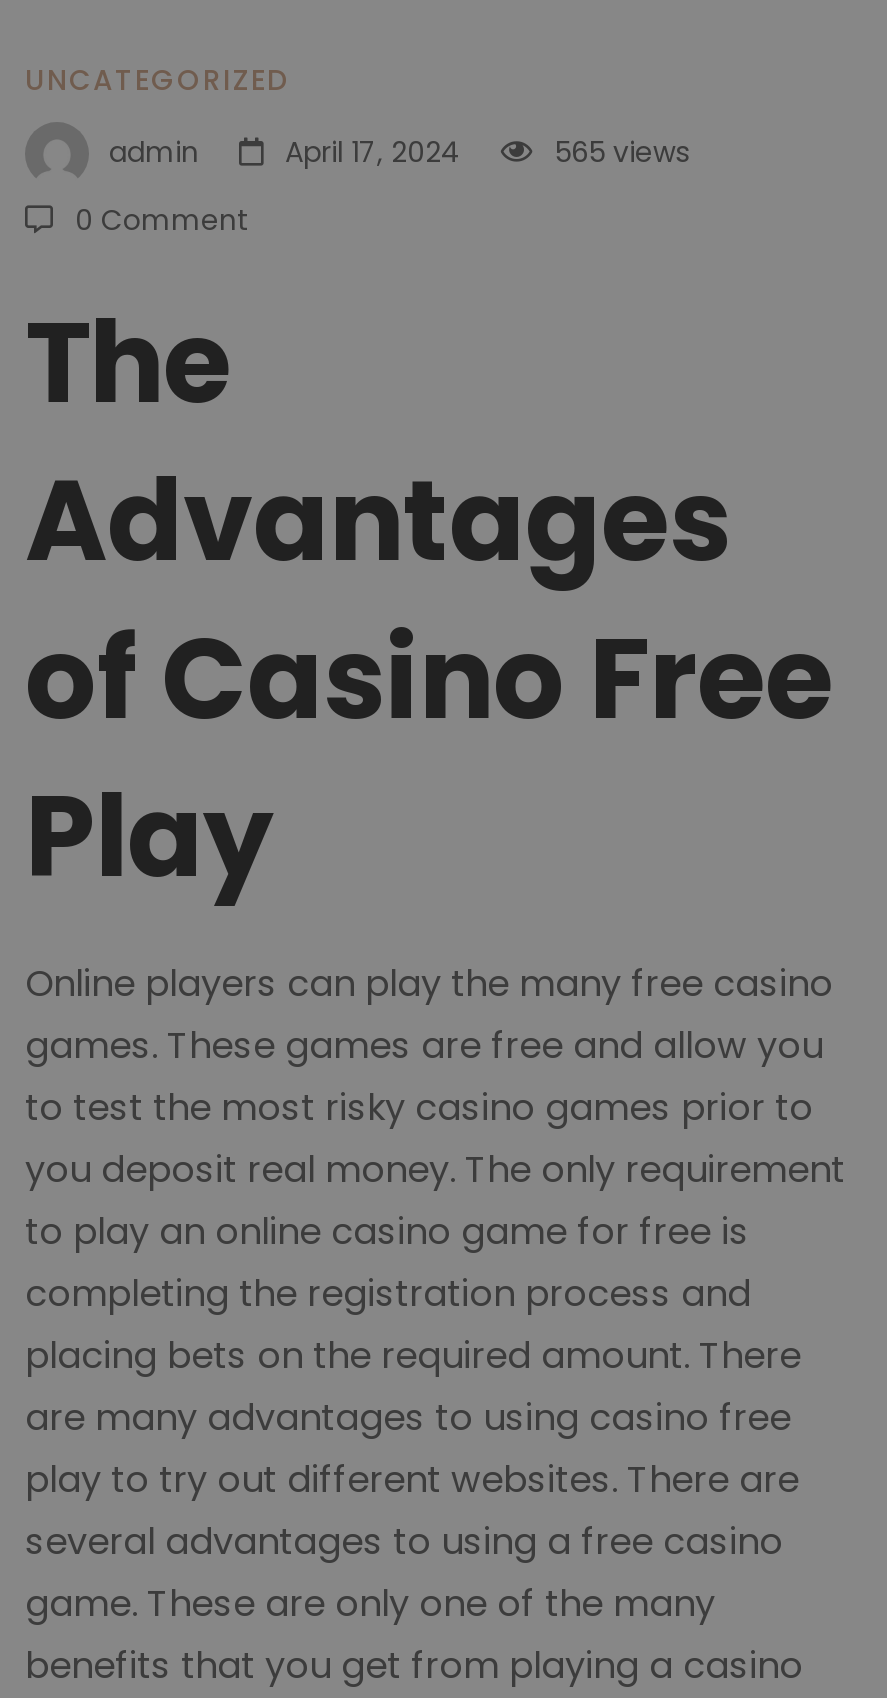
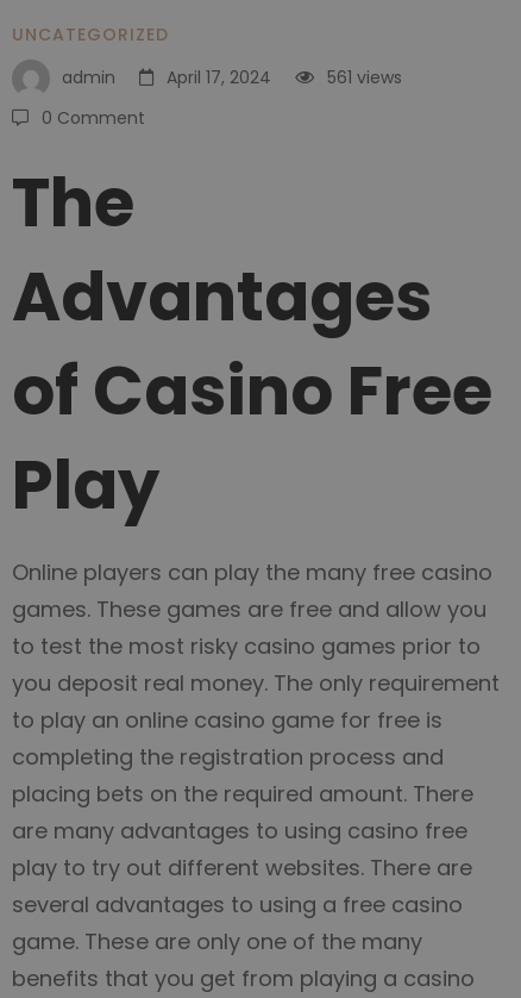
- 565 views
+ 561 views
